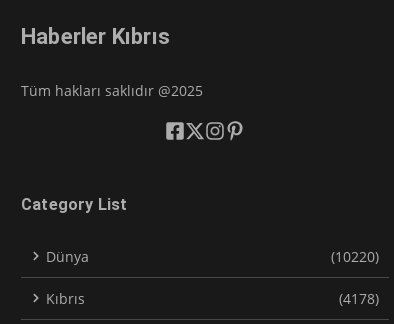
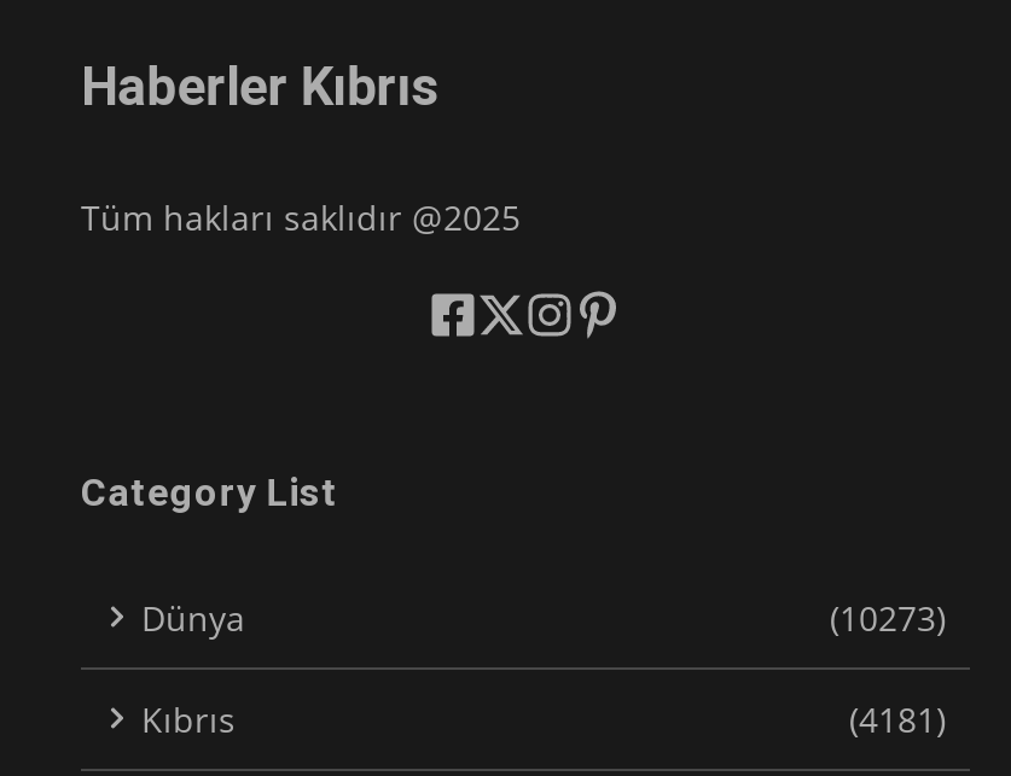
- (10220)
+ (10273)

- (4178)
+ (4181)
